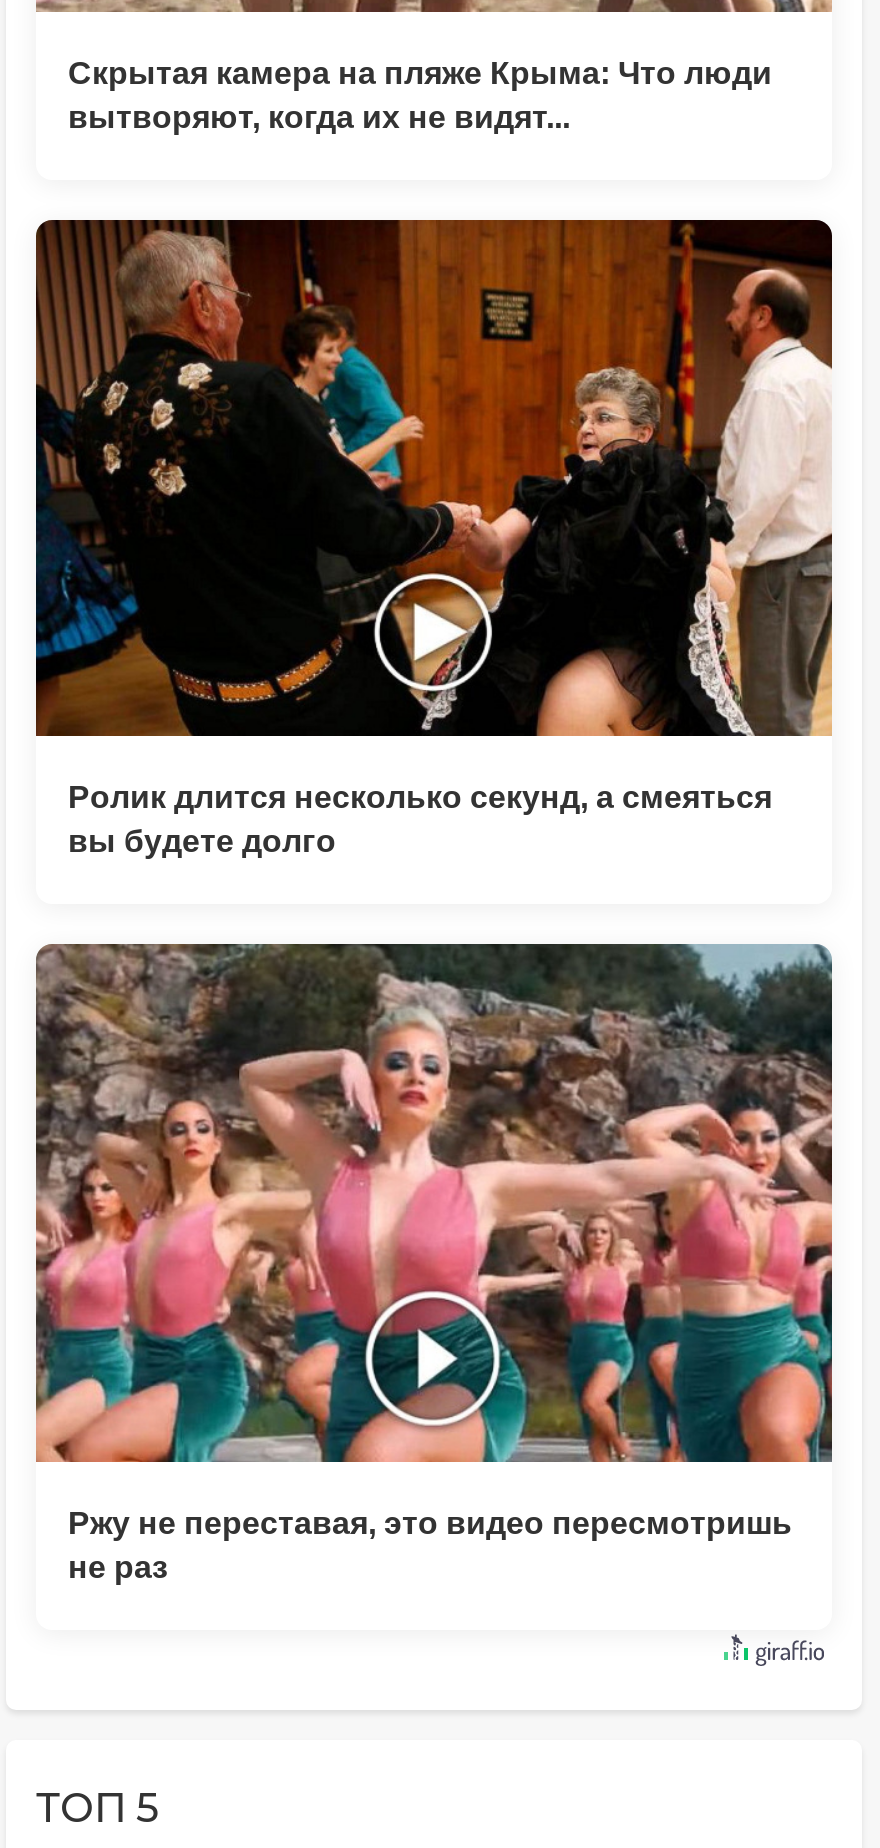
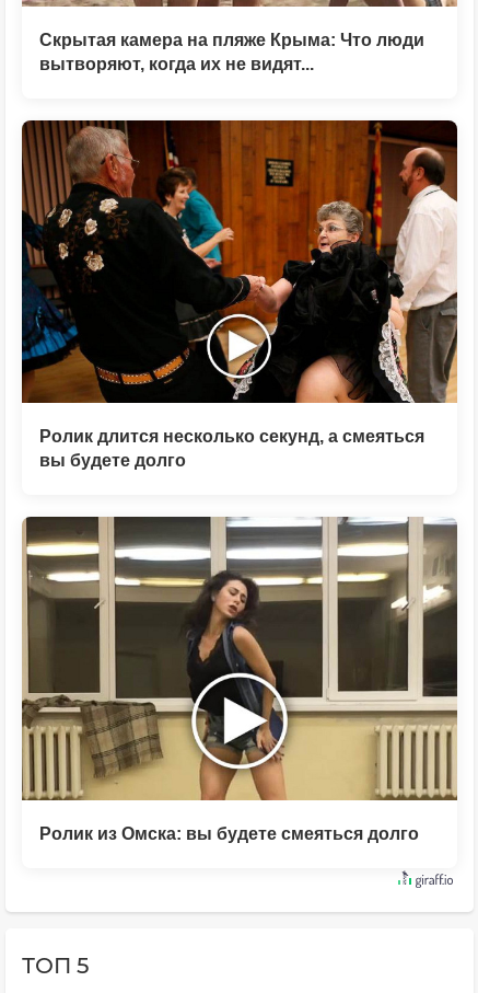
- [image]
- Ржу не переставая, это видео пересмотришь
- не раз
+ [image]
+ Ролик из Омска: вы будете смеяться долго
